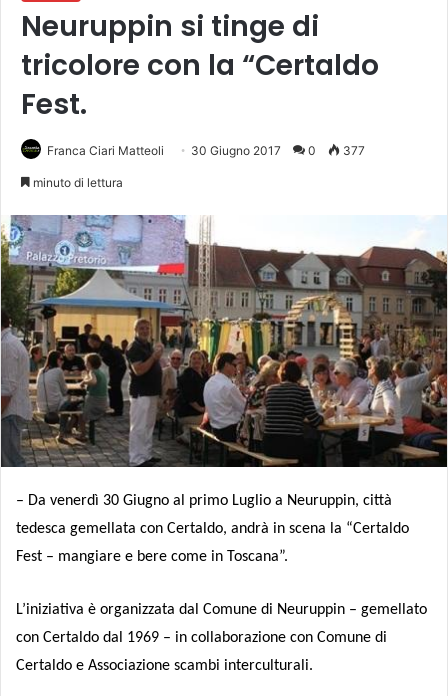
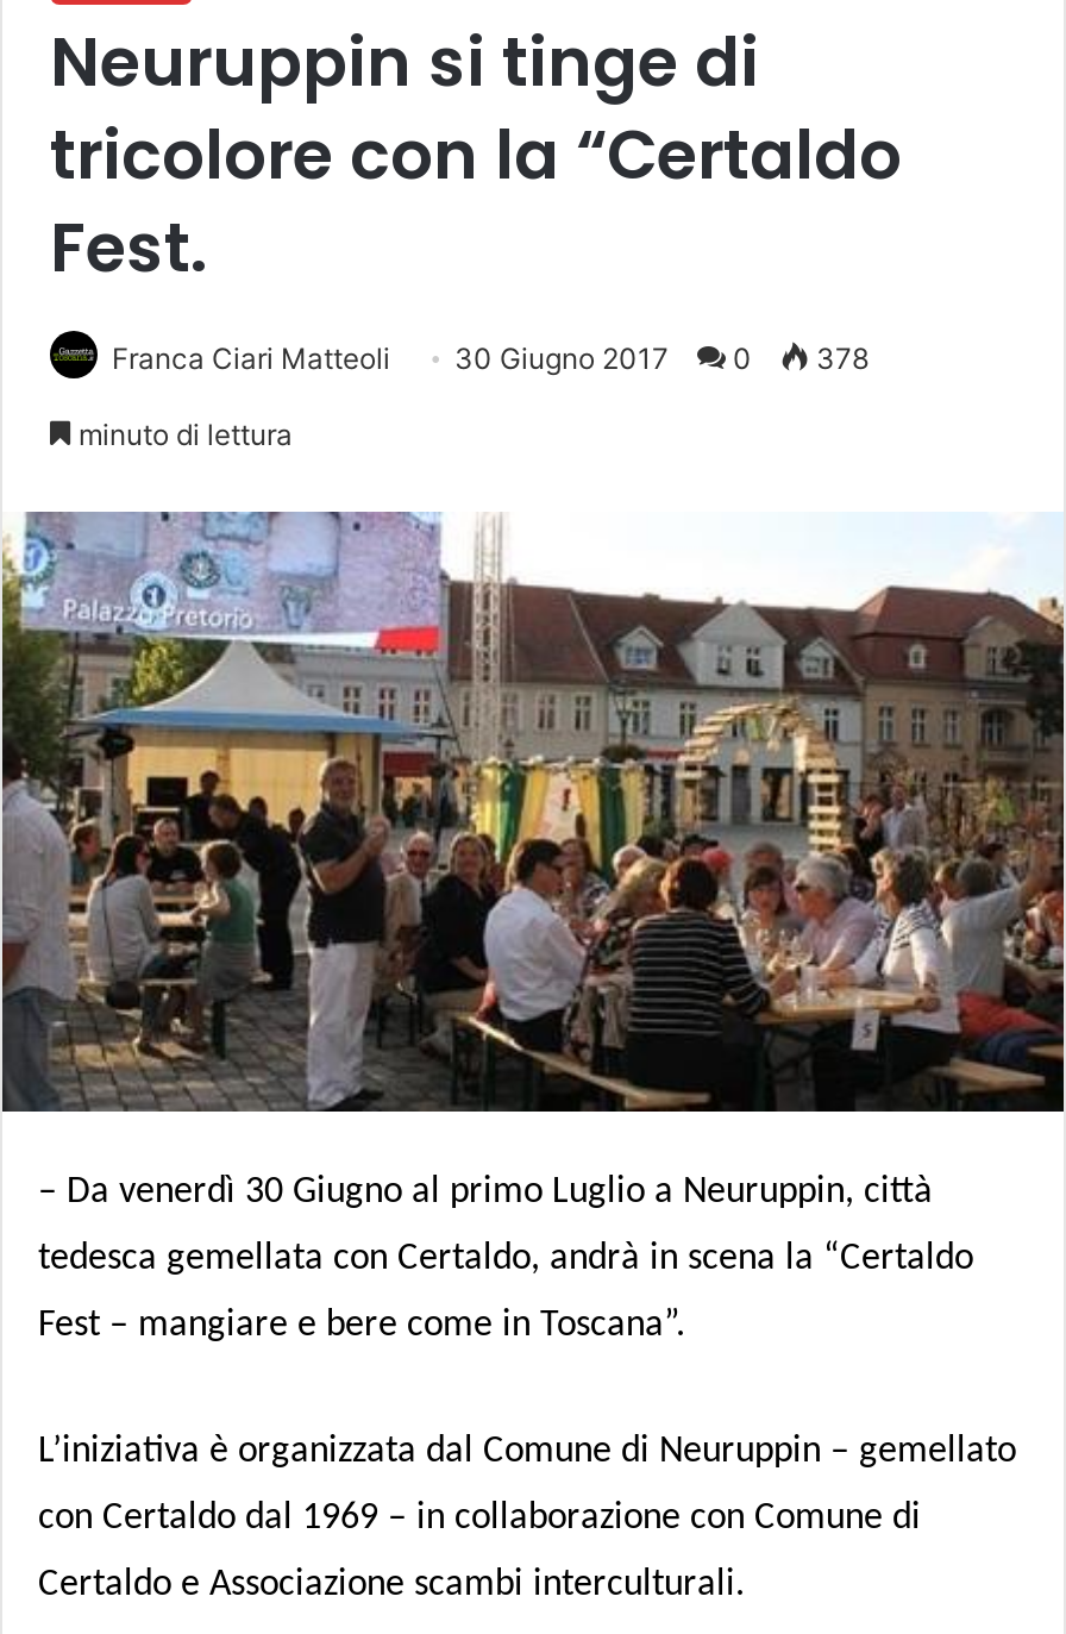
- Franca Ciari Matteoli 30 Giugno 2017 0 377
+ Franca Ciari Matteoli 30 Giugno 2017 0 378
